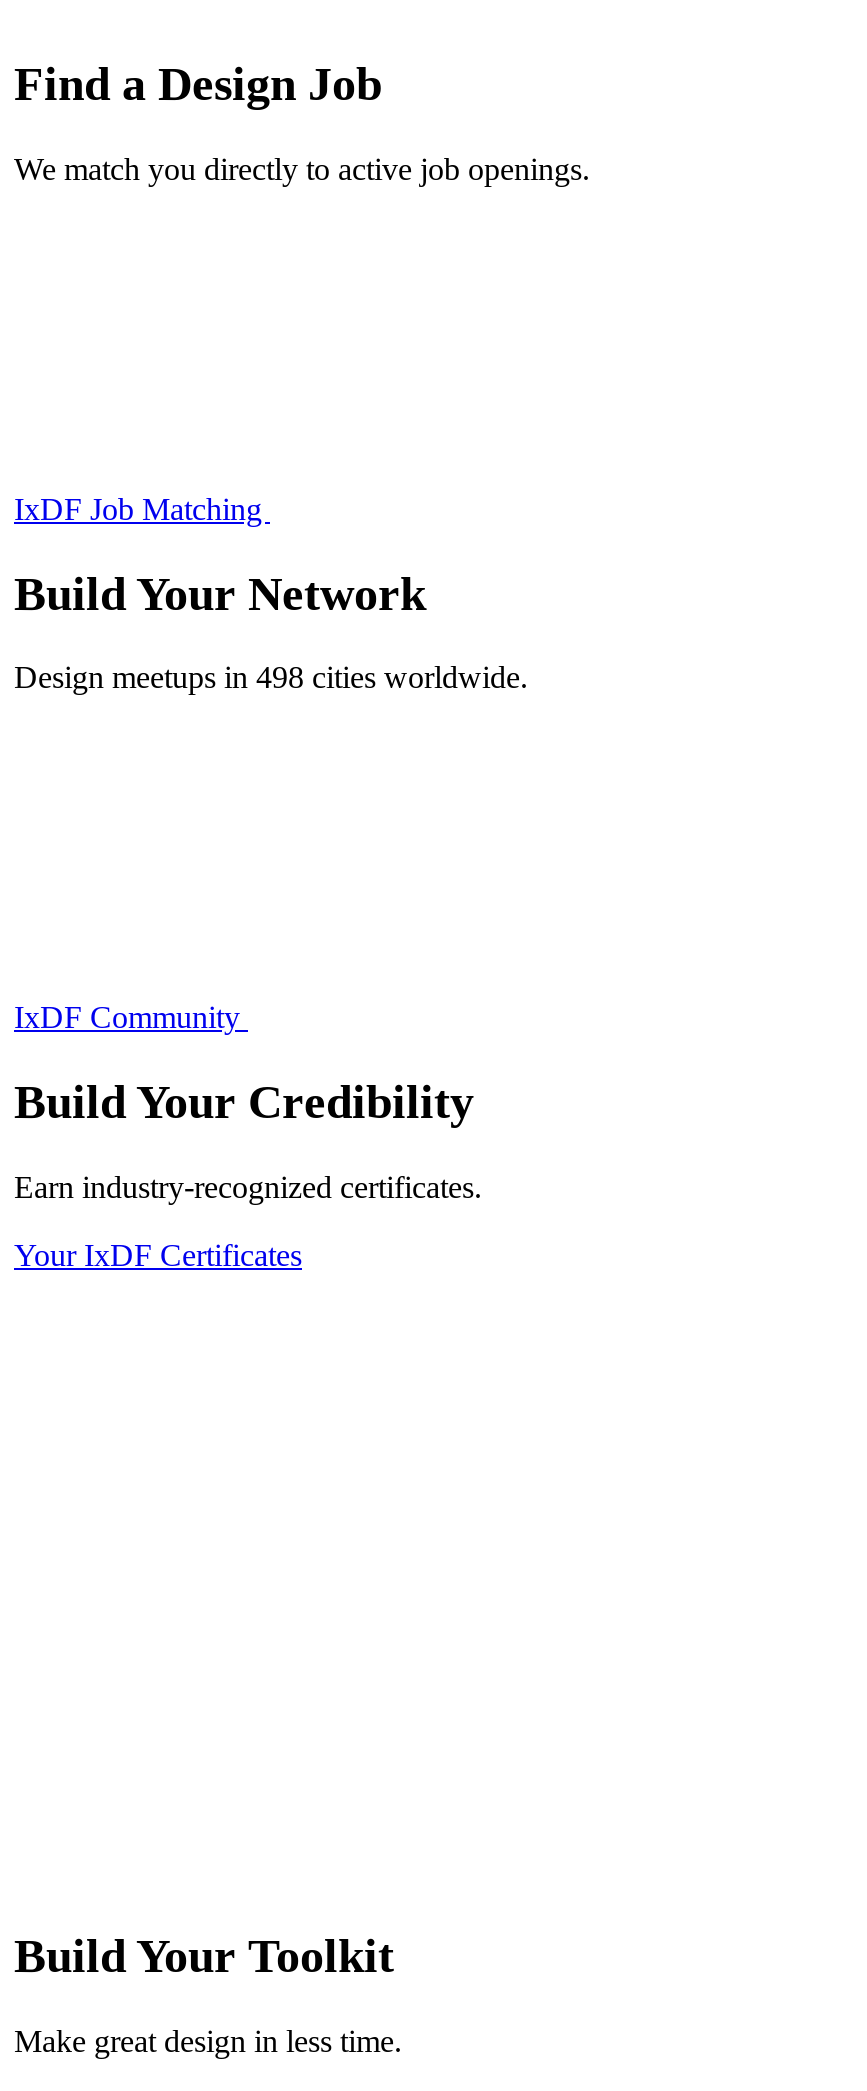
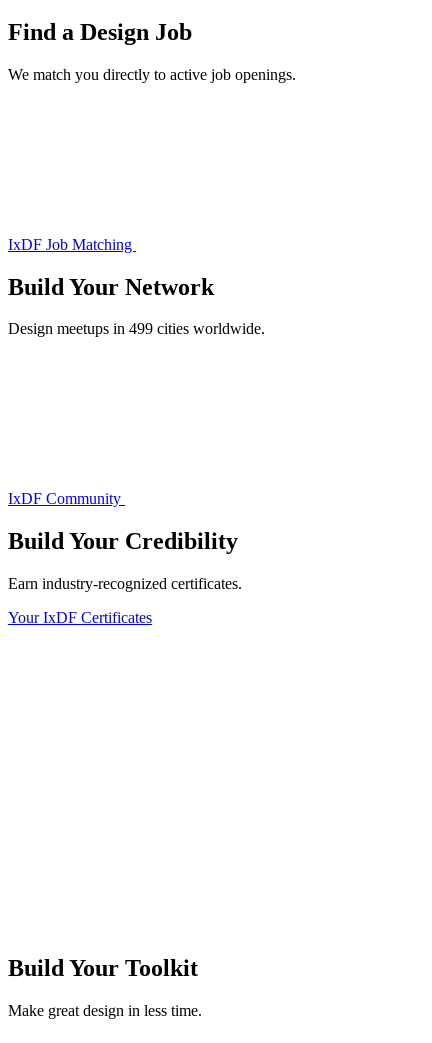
- Design meetups in 498 cities worldwide.
+ Design meetups in 499 cities worldwide.
